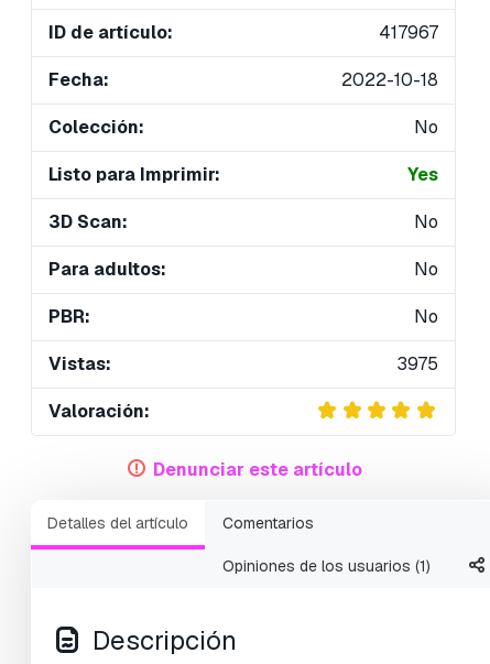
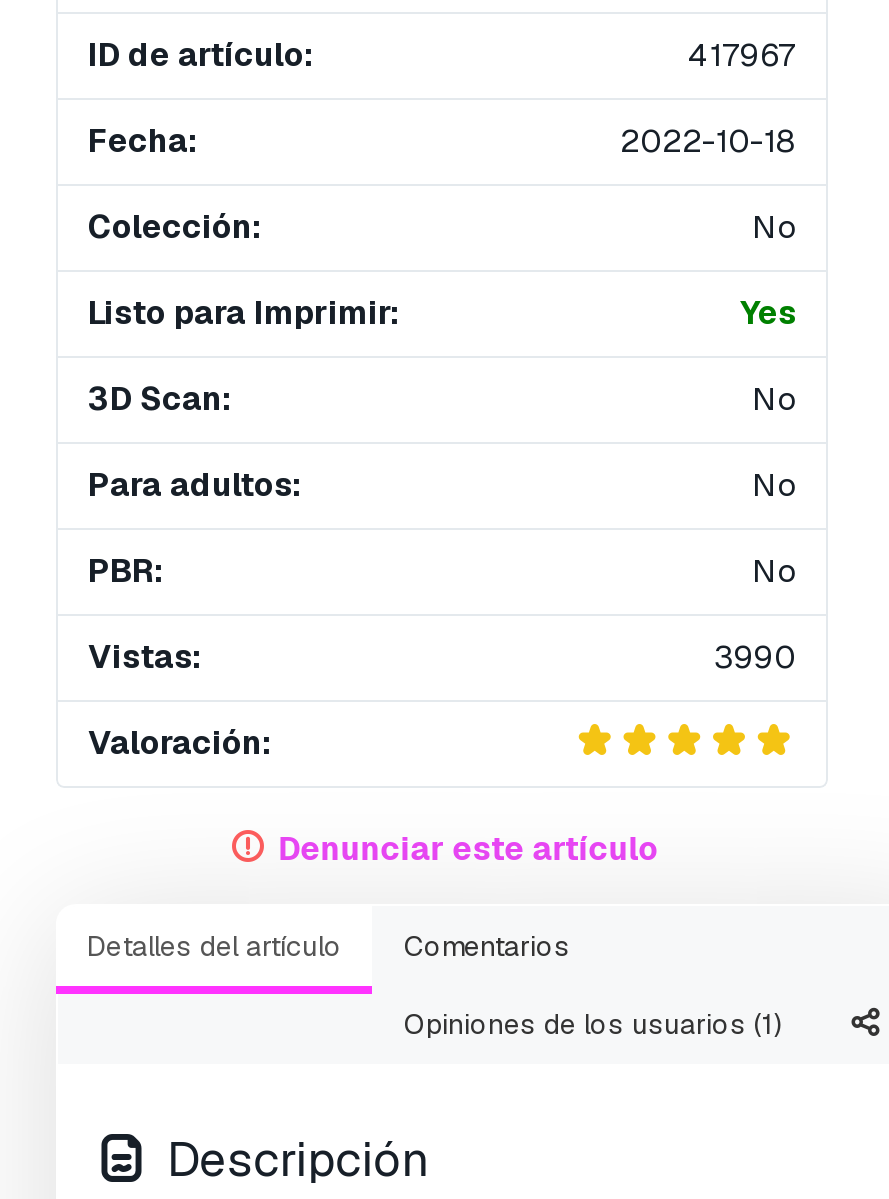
- 3975
+ 3990
